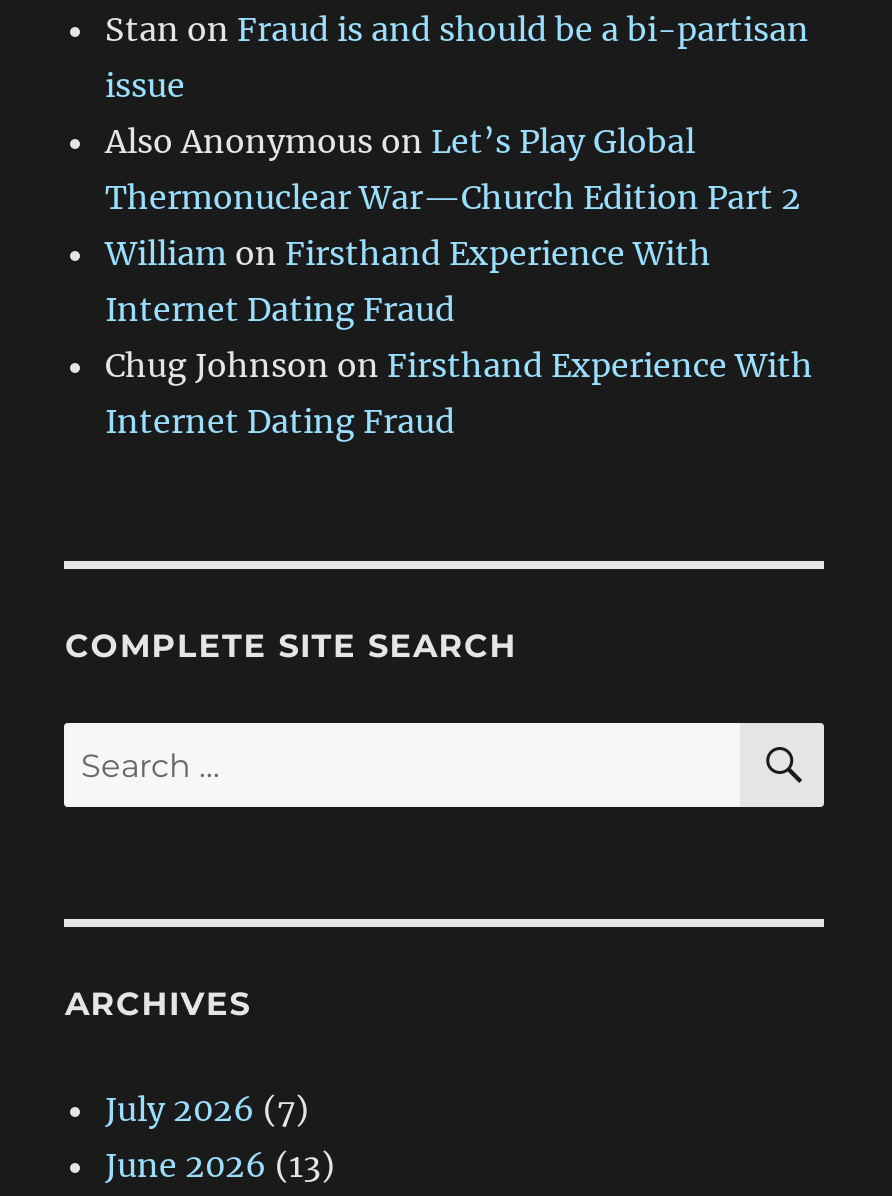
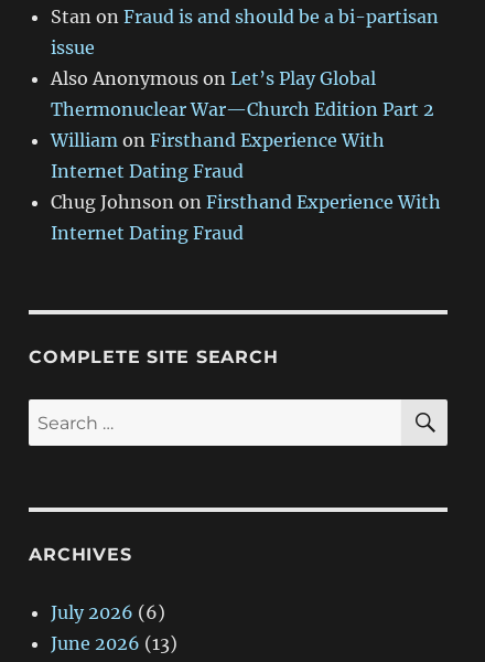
- July 2026 (7)
+ July 2026 (6)
